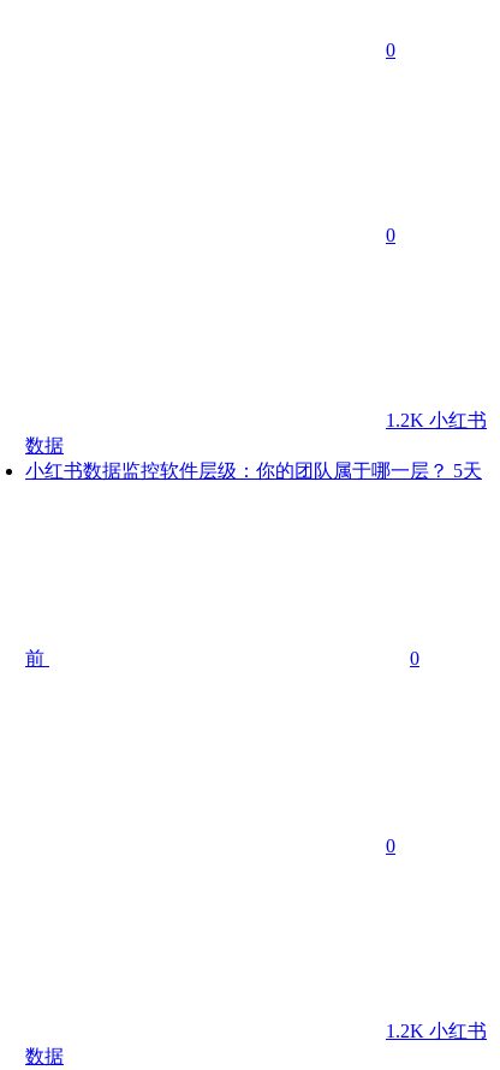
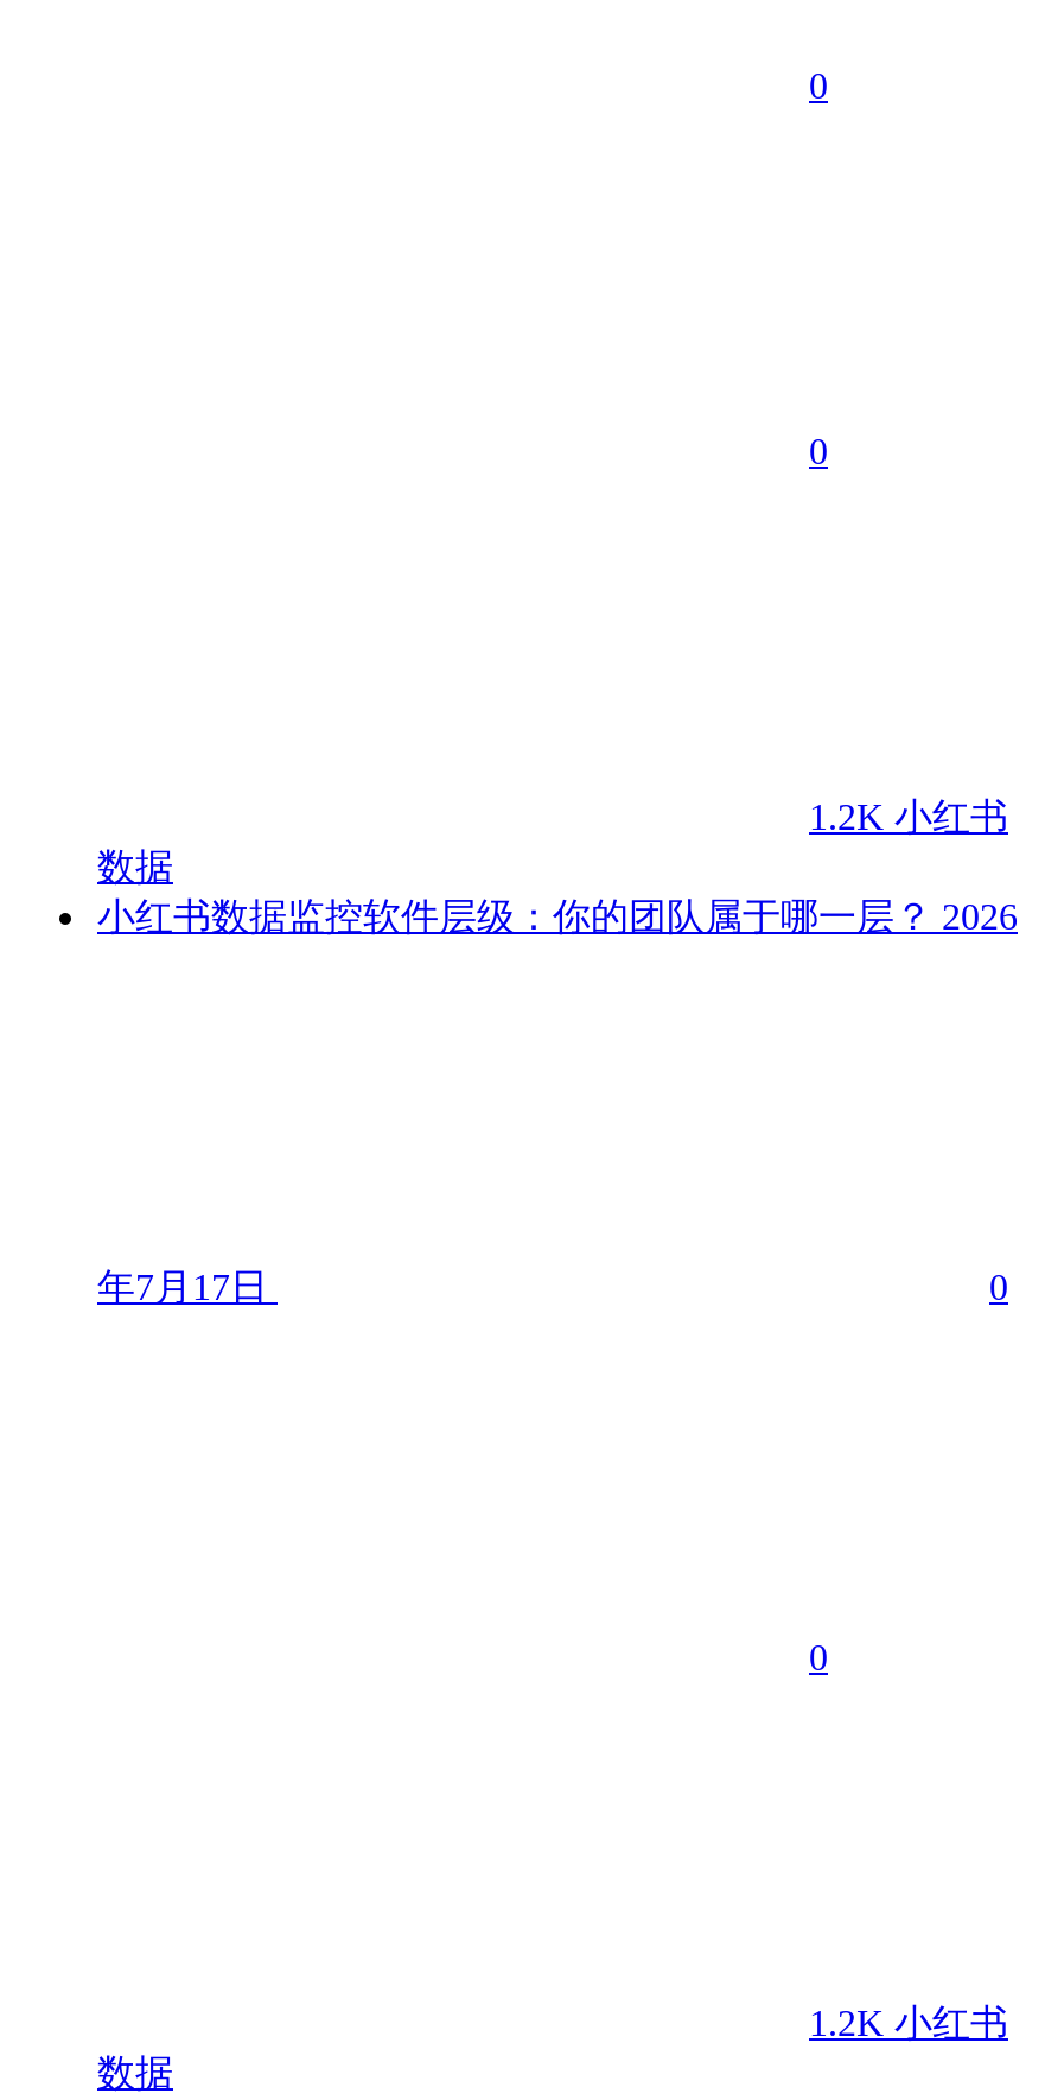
- 小红书数据监控软件层级：你的团队属于哪一层？5天
+ 小红书数据监控软件层级：你的团队属于哪一层？2026

- 前
+ 年7月17日
